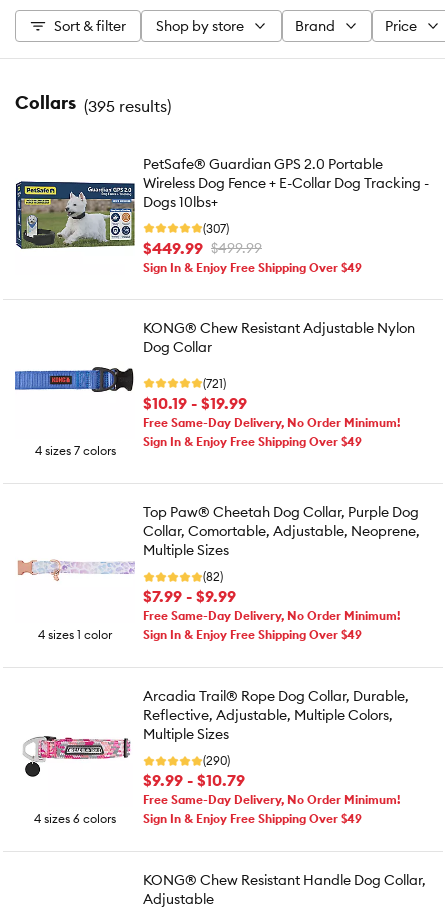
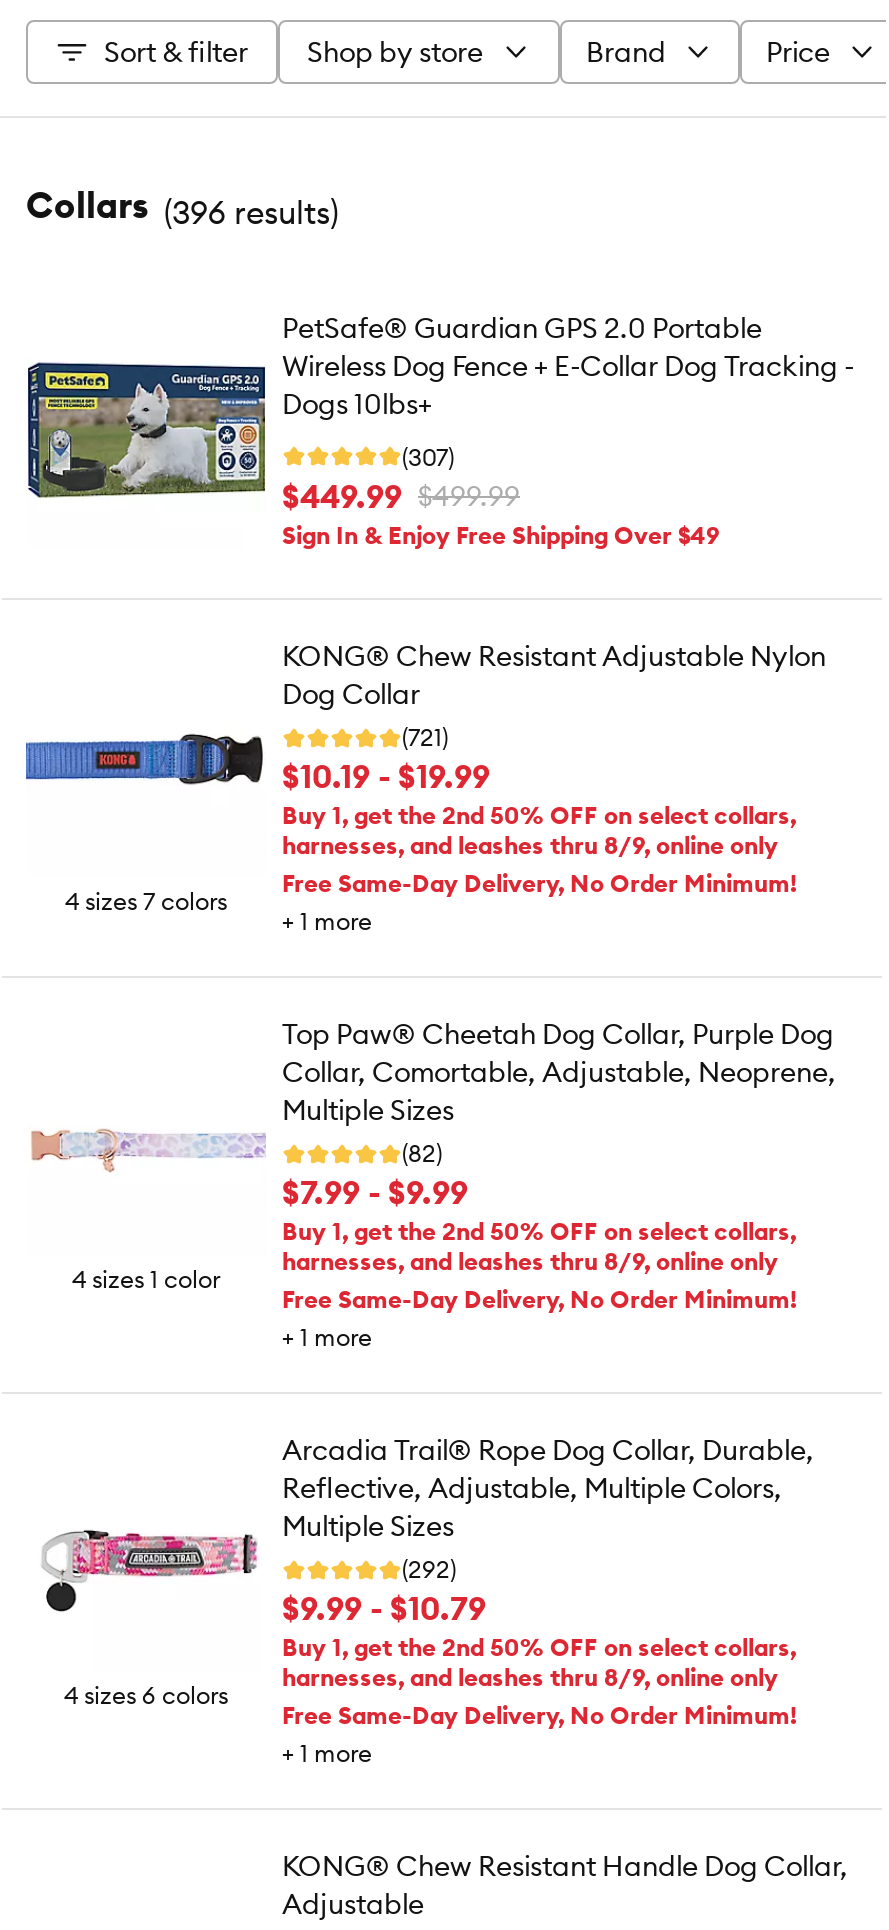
- Collars (395 results)
+ Collars (396 results)

+ Buy 1, get the 2nd 50% OFF on select collars,
+ harnesses, and leashes thru 8/9, online only

- Sign In & Enjoy Free Shipping Over $49
+ + 1 more

+ Buy 1, get the 2nd 50% OFF on select collars,
+ harnesses, and leashes thru 8/9, online only

- Sign In & Enjoy Free Shipping Over $49
+ + 1 more

- (290)
+ (292)

+ Buy 1, get the 2nd 50% OFF on select collars,
+ harnesses, and leashes thru 8/9, online only

- Sign In & Enjoy Free Shipping Over $49
+ + 1 more
